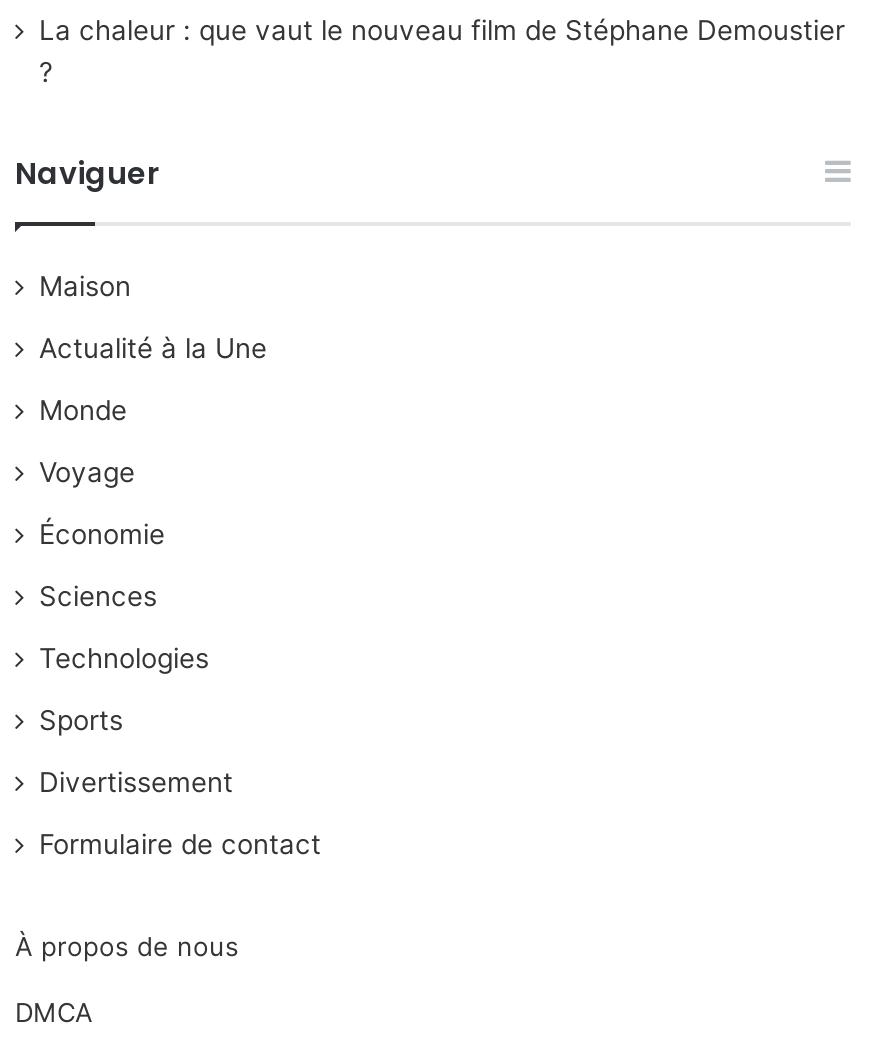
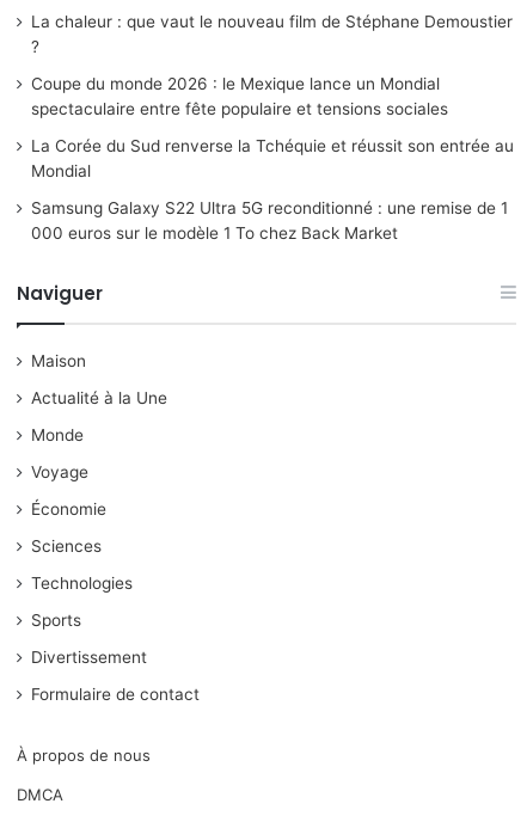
+ Coupe du monde 2026 : le Mexique lance un Mondial
+ spectaculaire entre fête populaire et tensions sociales
+ La Corée du Sud renverse la Tchéquie et réussit son entrée au
+ Mondial
+ Samsung Galaxy S22 Ultra 5G reconditionné : une remise de 1
+ 000 euros sur le modèle 1 To chez Back Market
